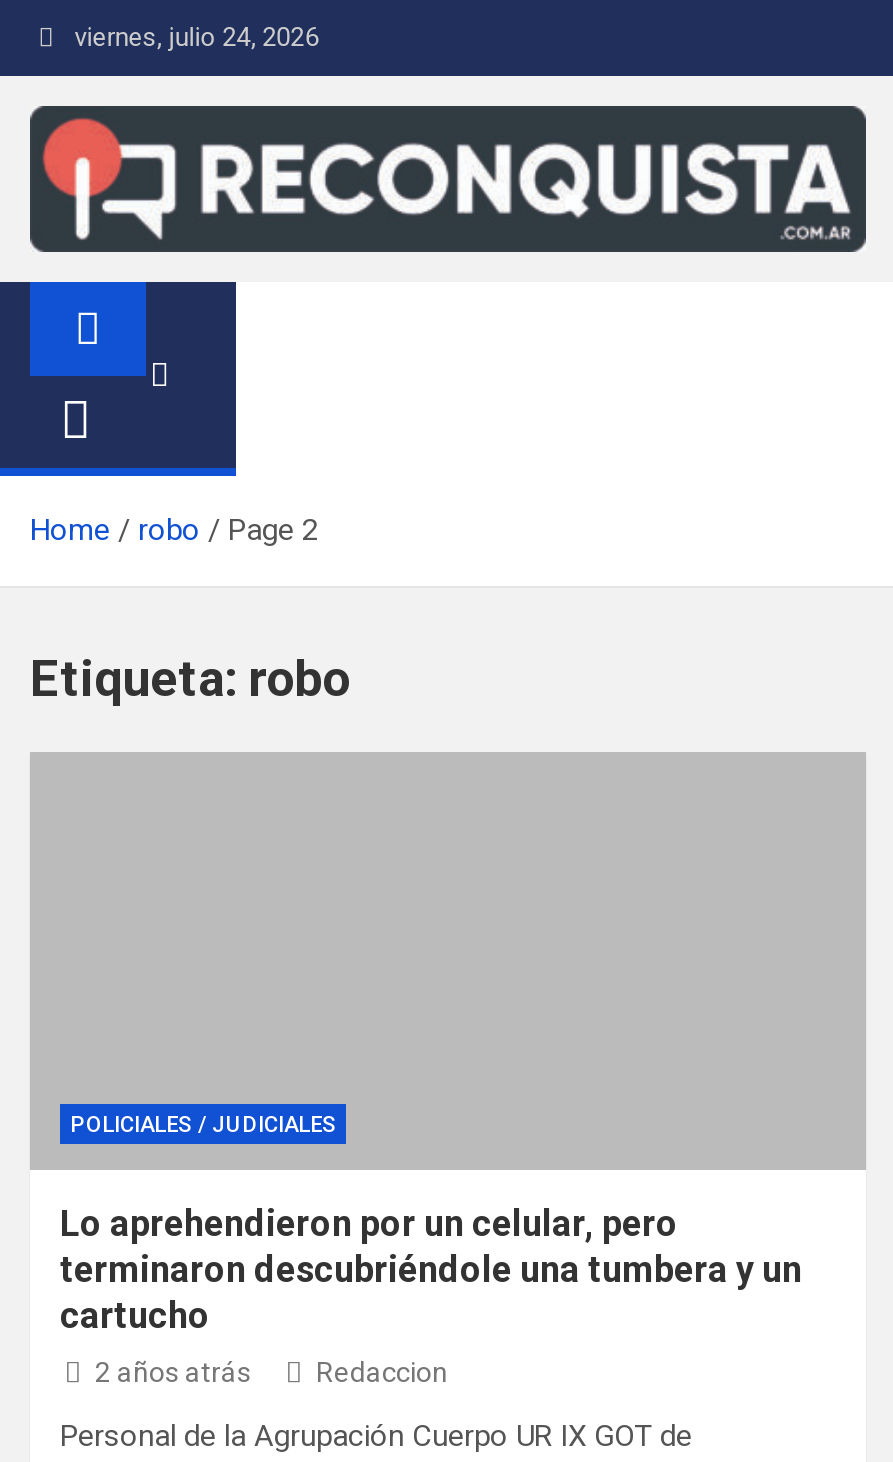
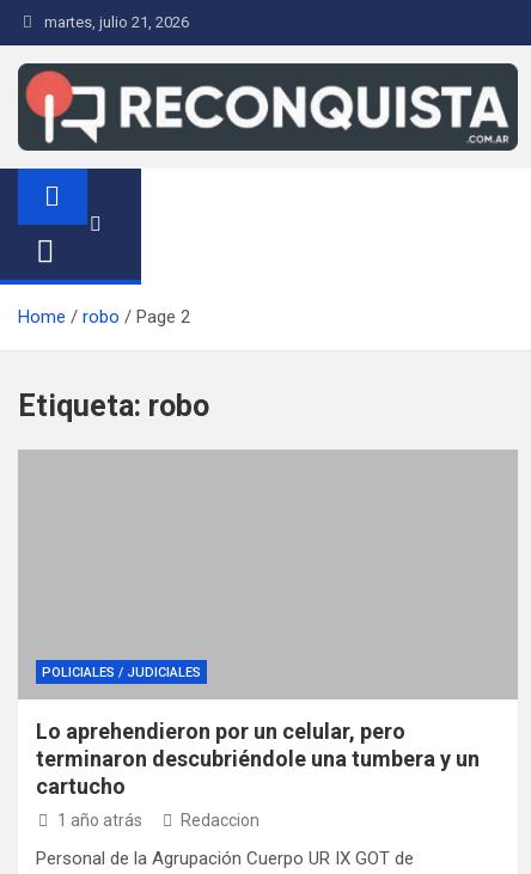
- viernes, julio 24, 2026
+ martes, julio 21, 2026

- 2 años atrás
+ 1 año atrás
